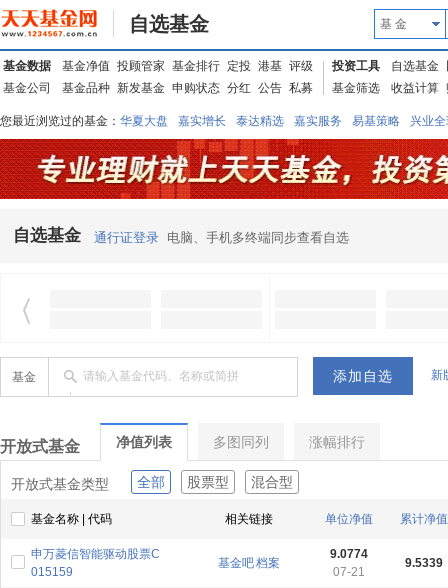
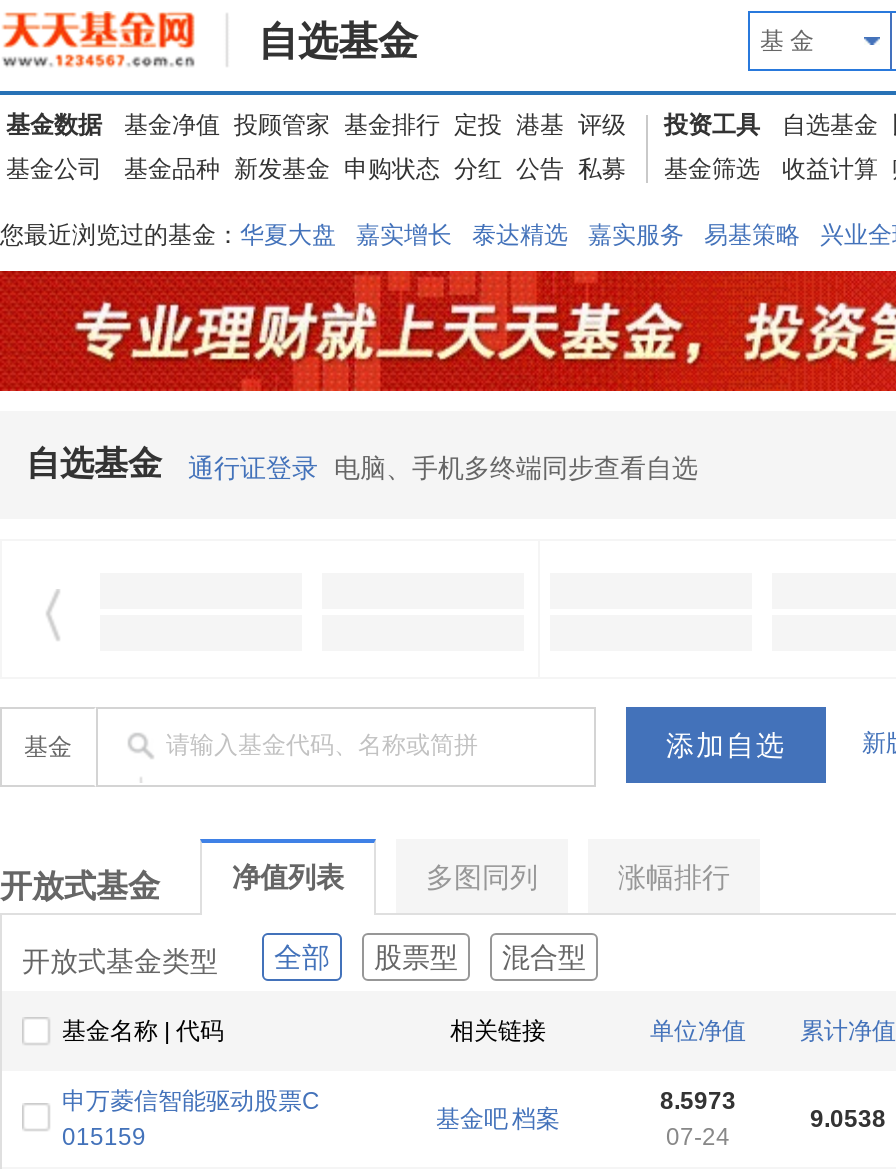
- 9.0774
+ 8.5973

- 9.5339
+ 9.0538

- 07-21
+ 07-24
